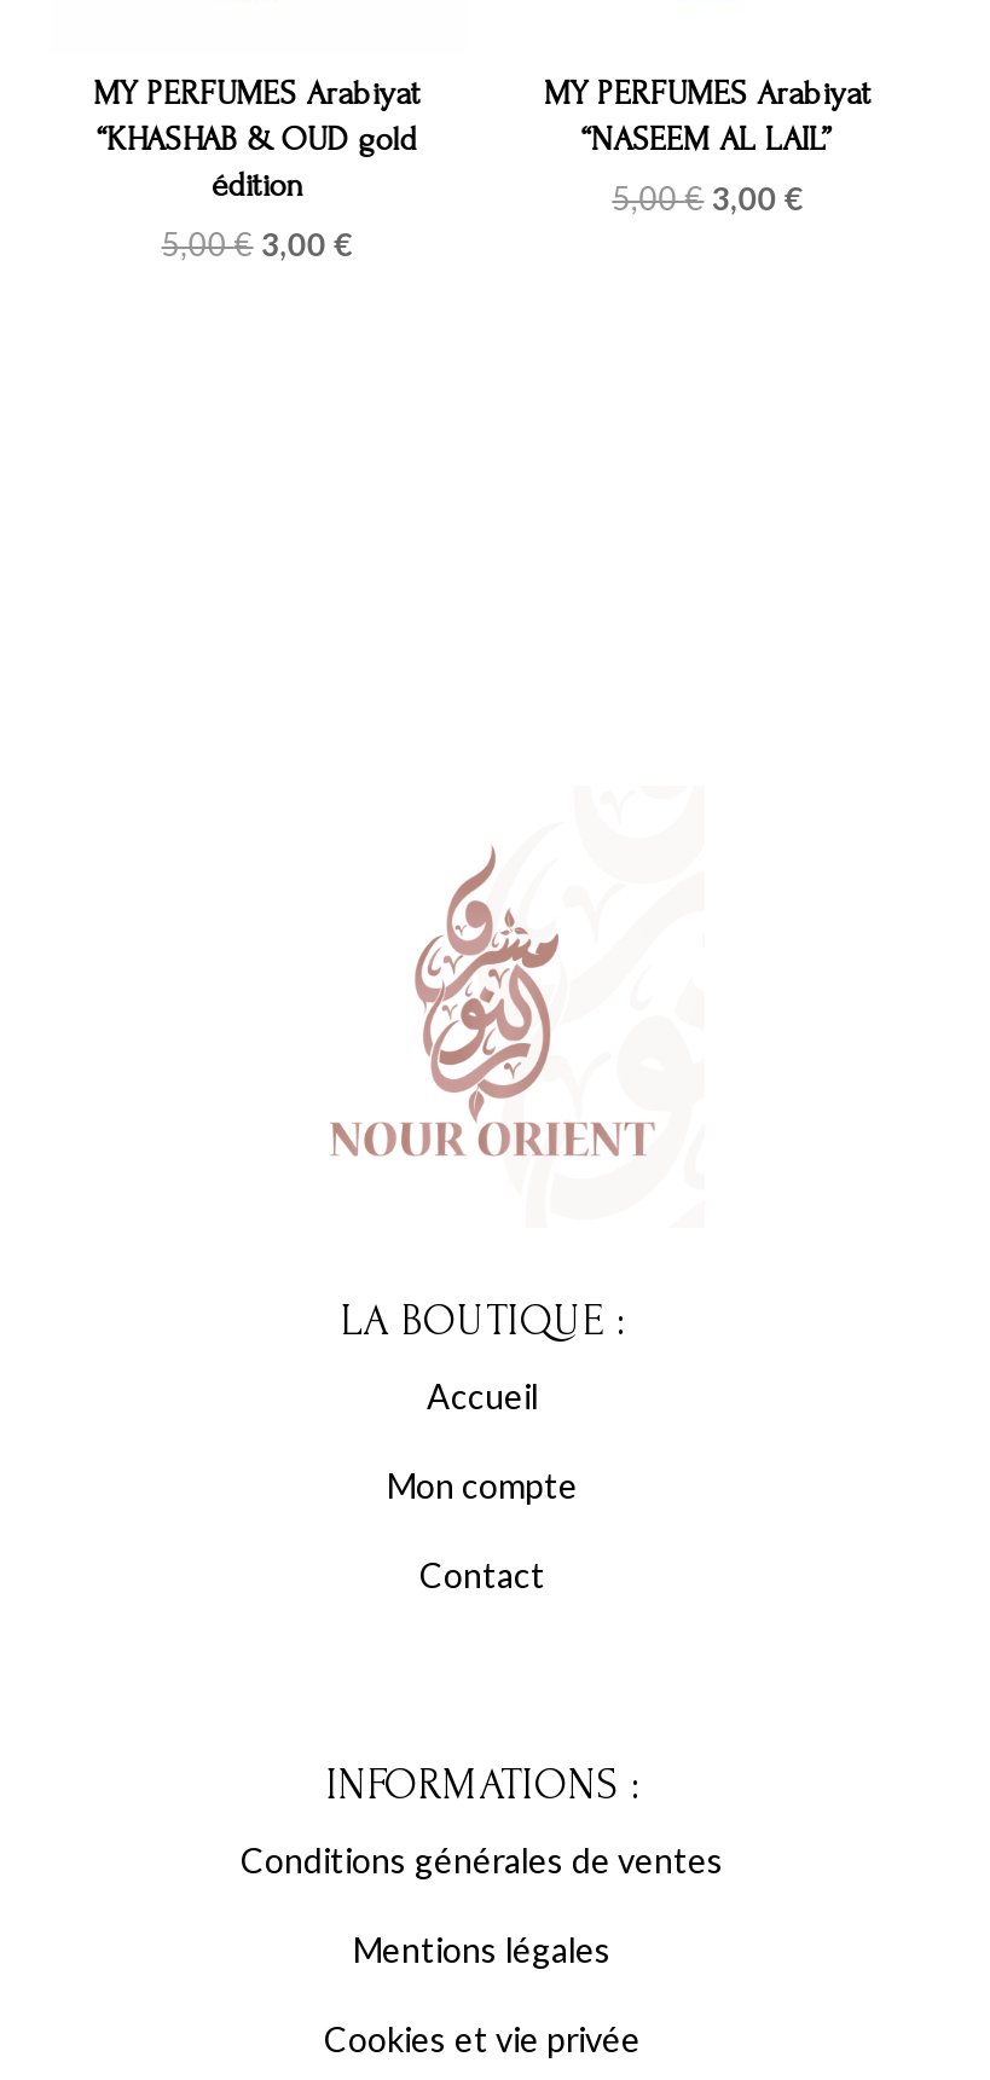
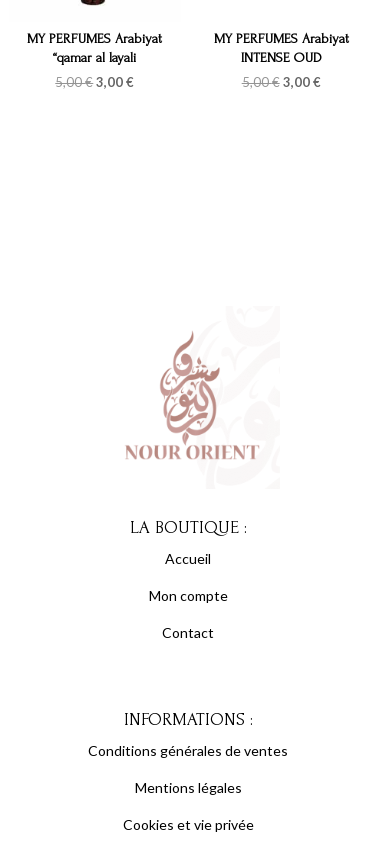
- “KHASHAB & OUD gold
- édition
+ “qamar al layali

- “NASEEM AL LAIL”
+ INTENSE OUD
